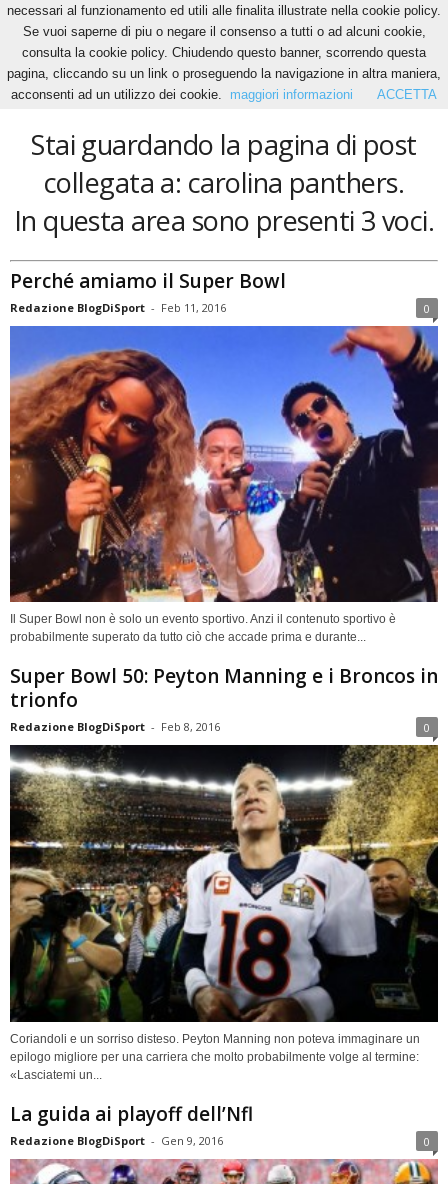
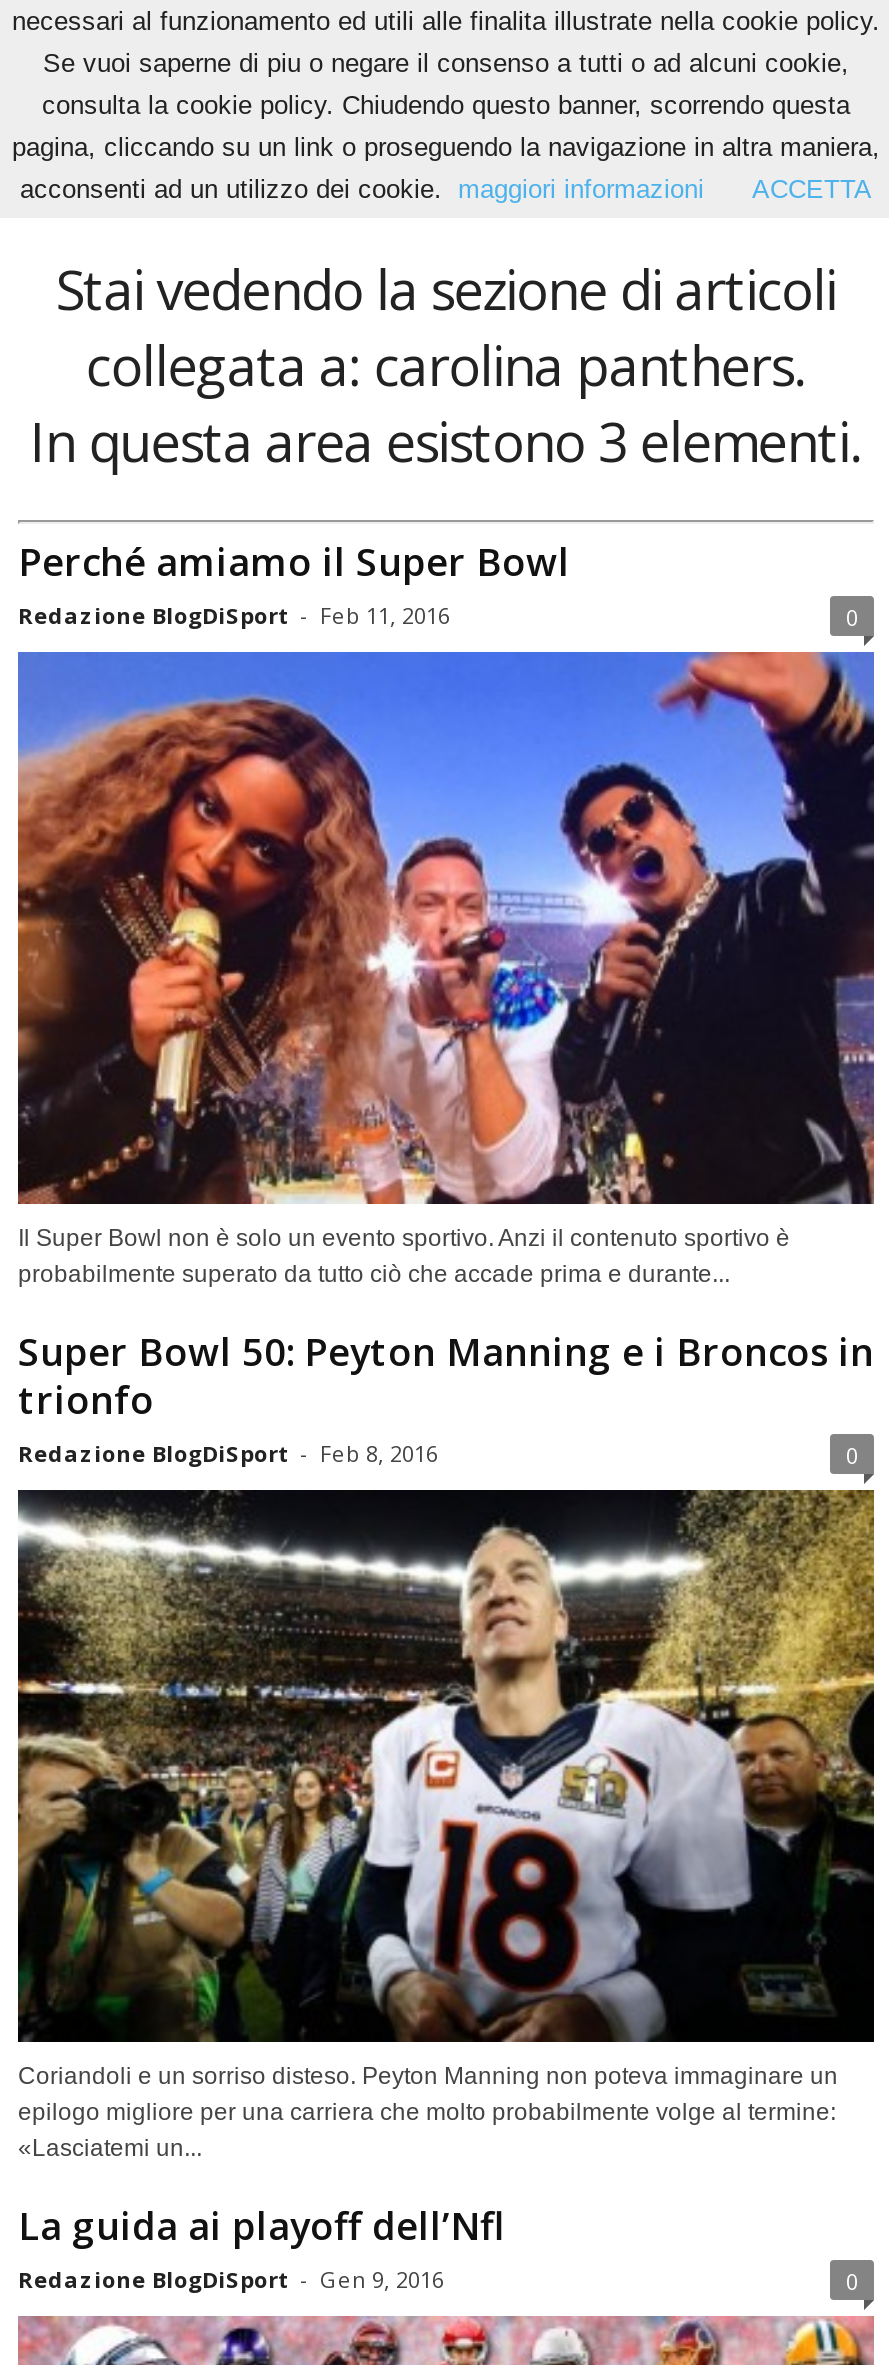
- Stai guardando la pagina di post
+ Stai vedendo la sezione di articoli

- In questa area sono presenti 3 voci.
+ In questa area esistono 3 elementi.
